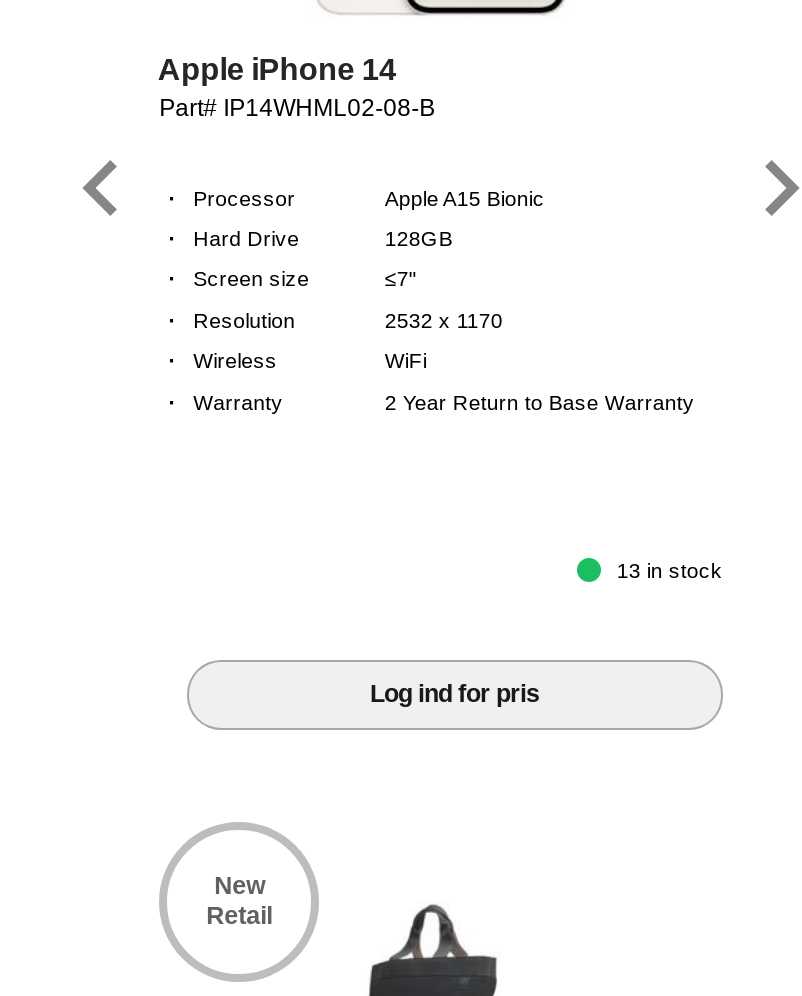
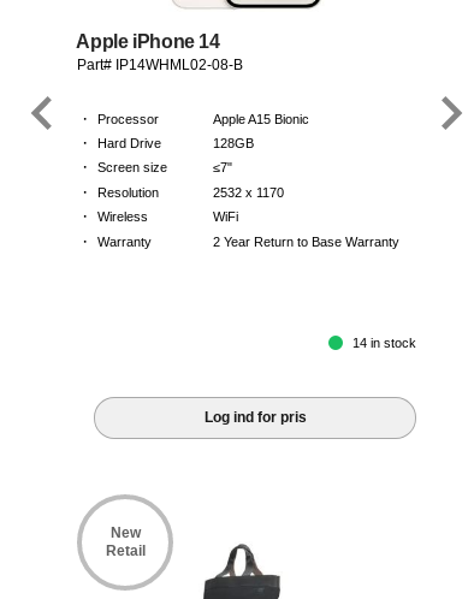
- 13 in stock
+ 14 in stock
